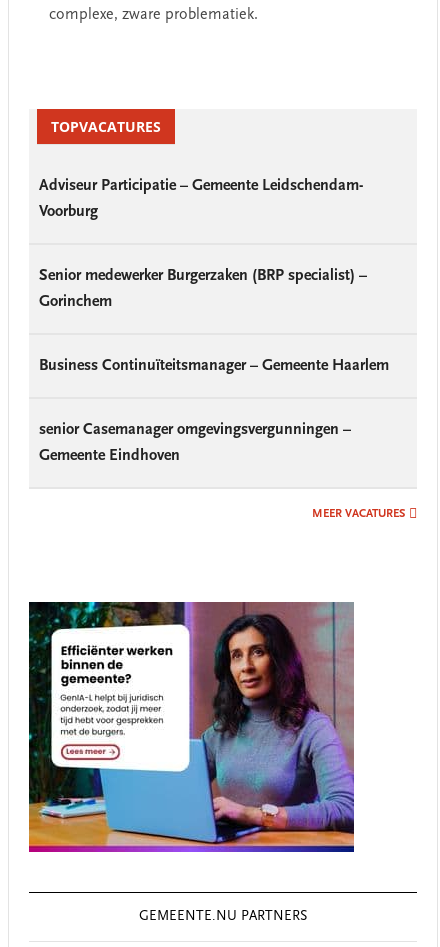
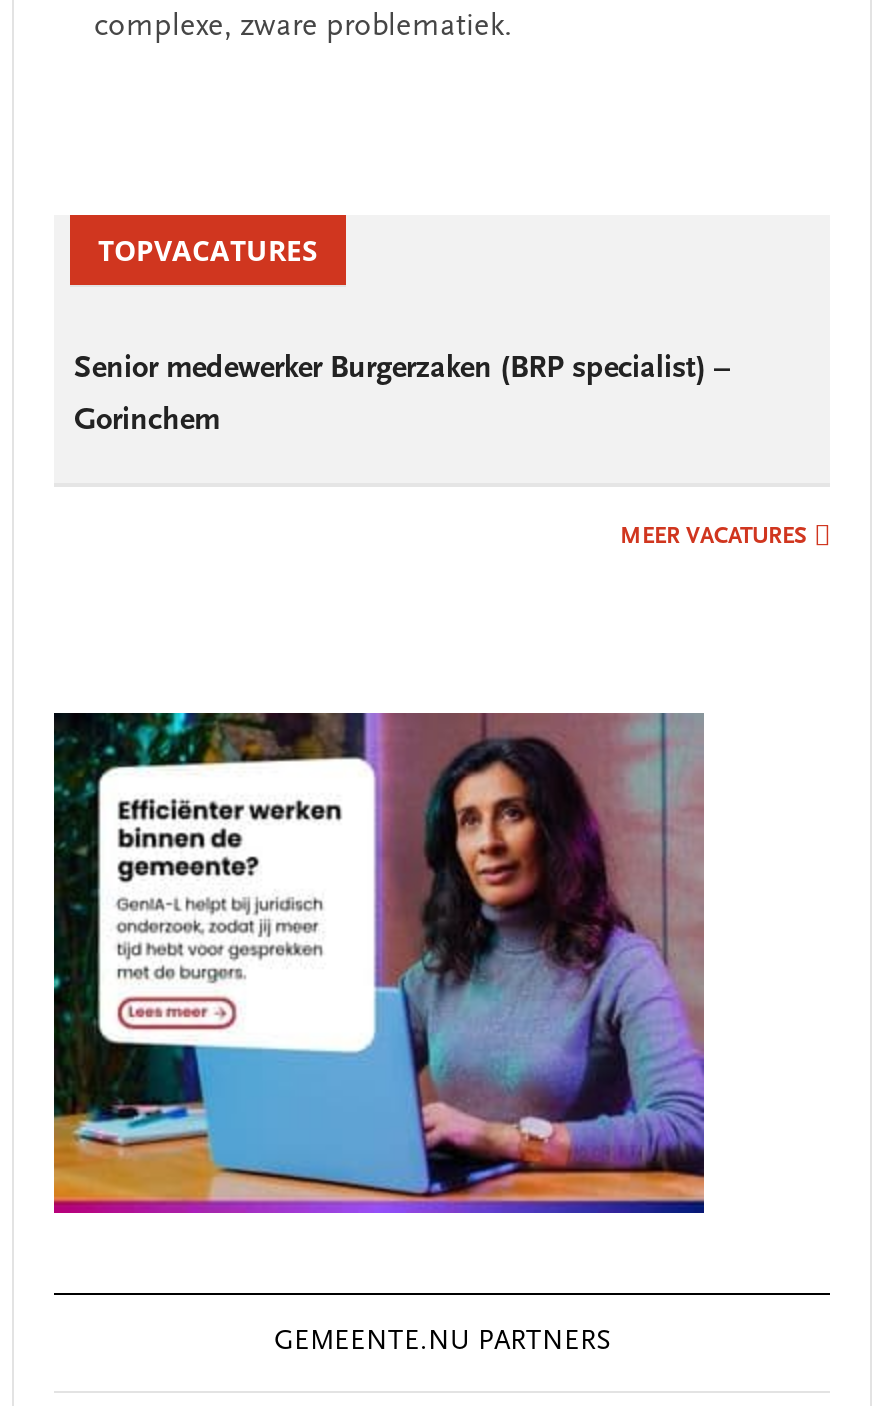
- Adviseur Participatie – Gemeente Leidschendam-
- Voorburg

- Business Continuïteitsmanager – Gemeente Haarlem

- senior Casemanager omgevingsvergunningen –
- Gemeente Eindhoven
